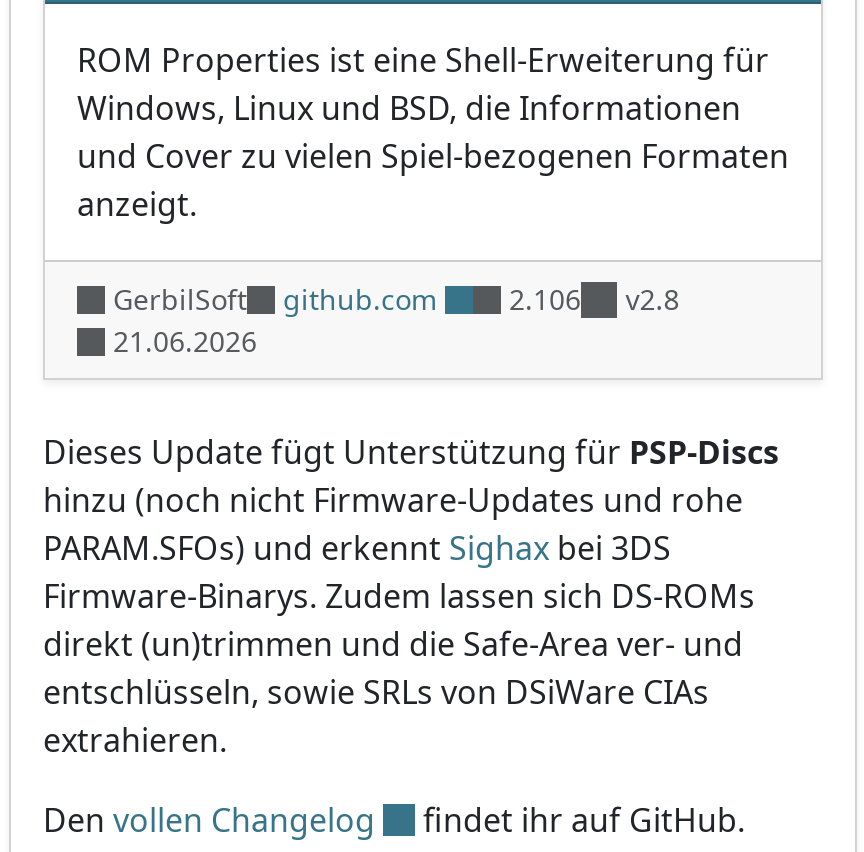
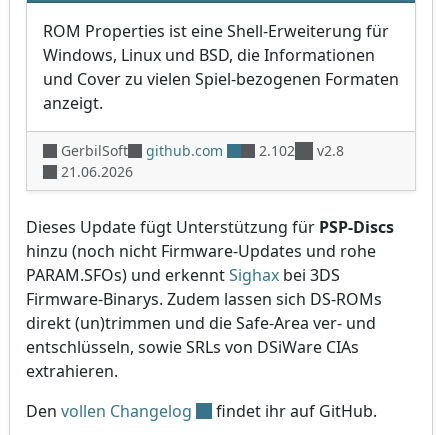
- GerbilSoft github.com 2.106 v2.8
+ GerbilSoft github.com 2.102 v2.8
